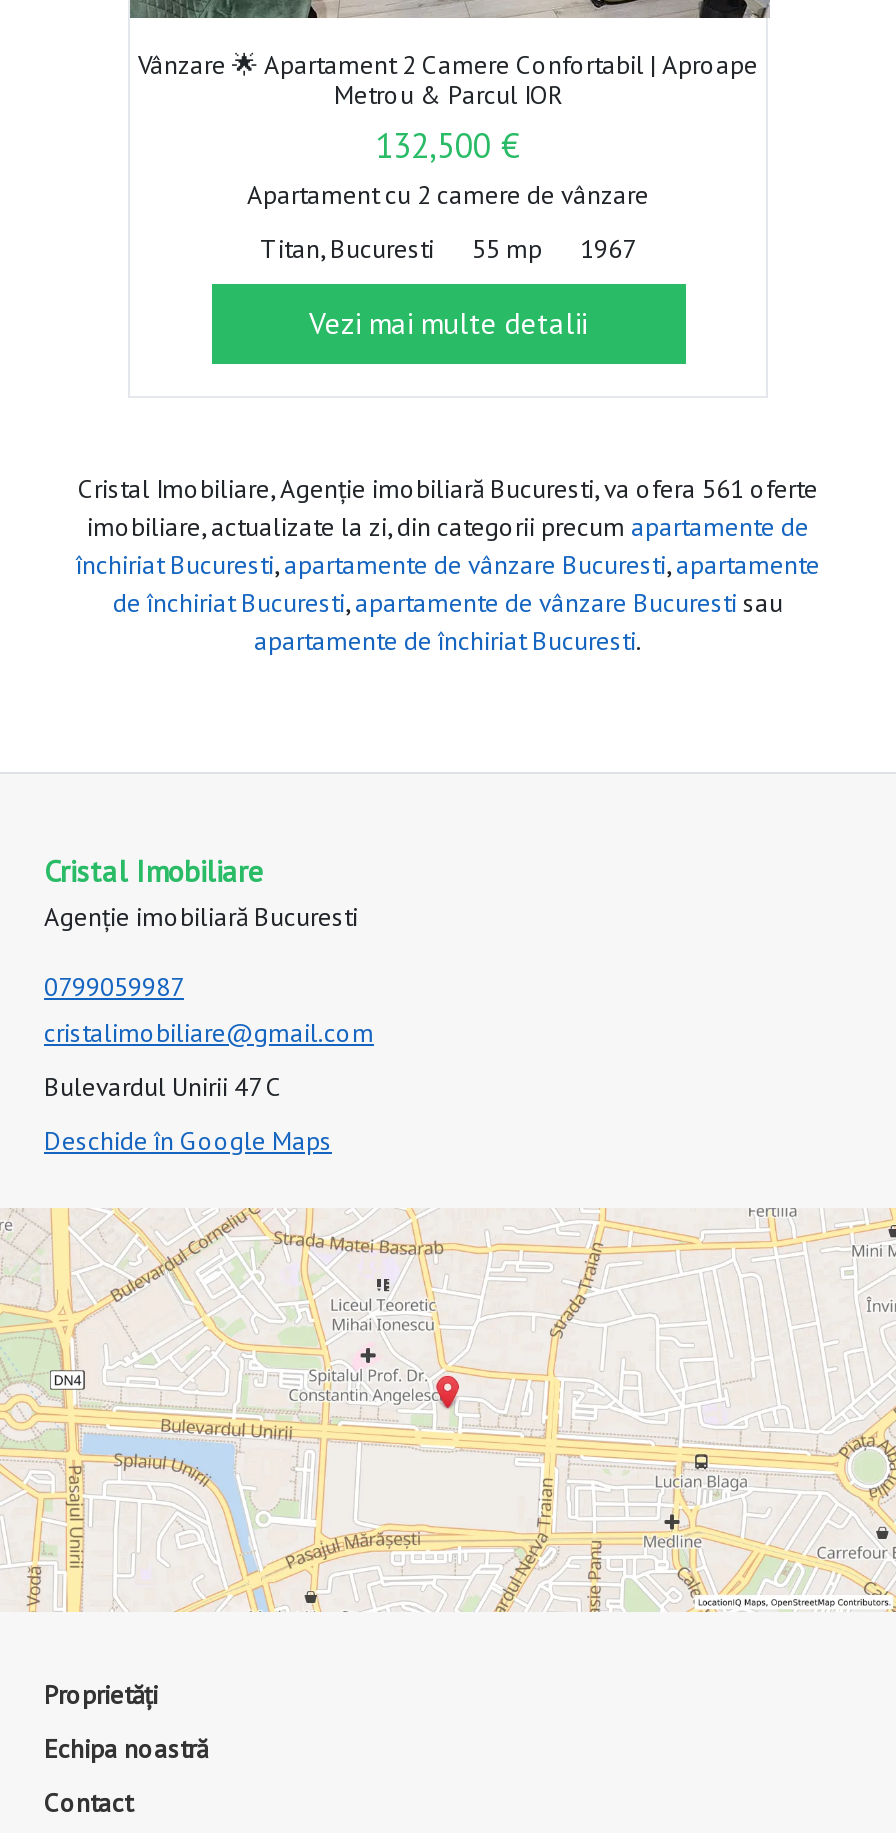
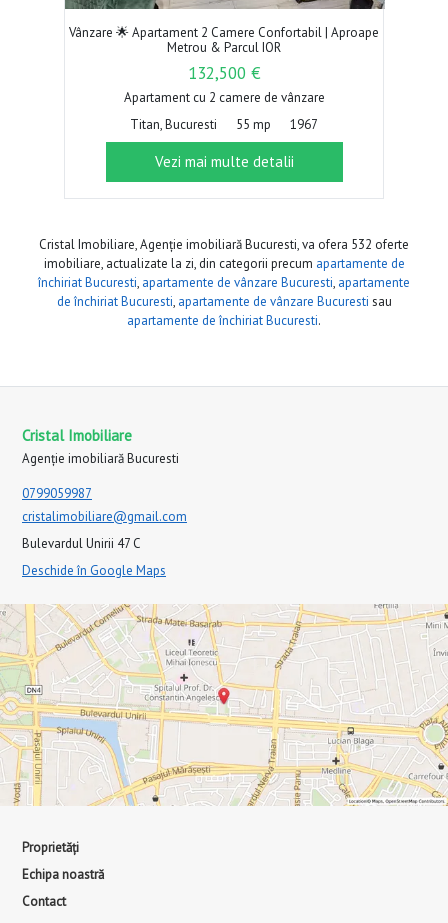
- Cristal Imobiliare, Agenție imobiliară Bucuresti, va ofera 561 oferte
+ Cristal Imobiliare, Agenție imobiliară Bucuresti, va ofera 532 oferte
